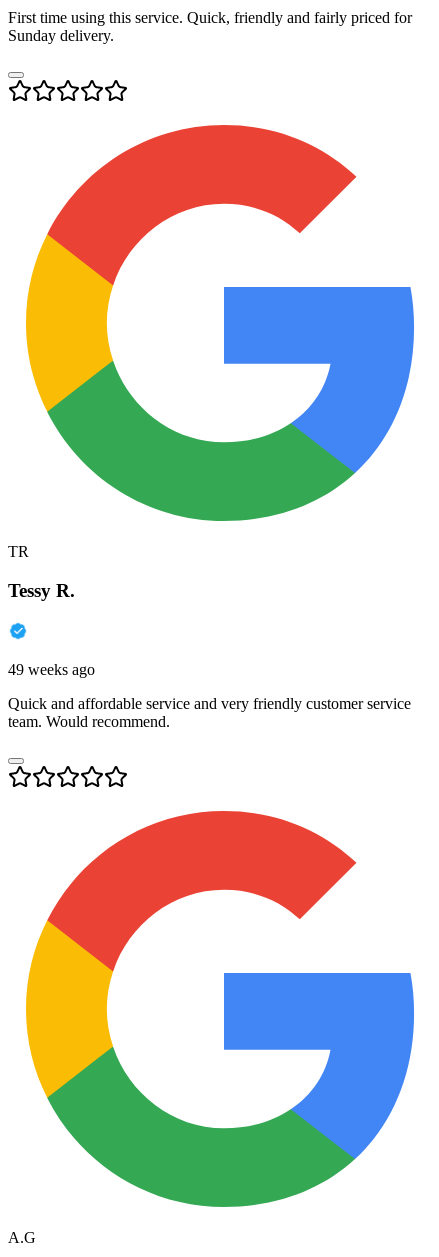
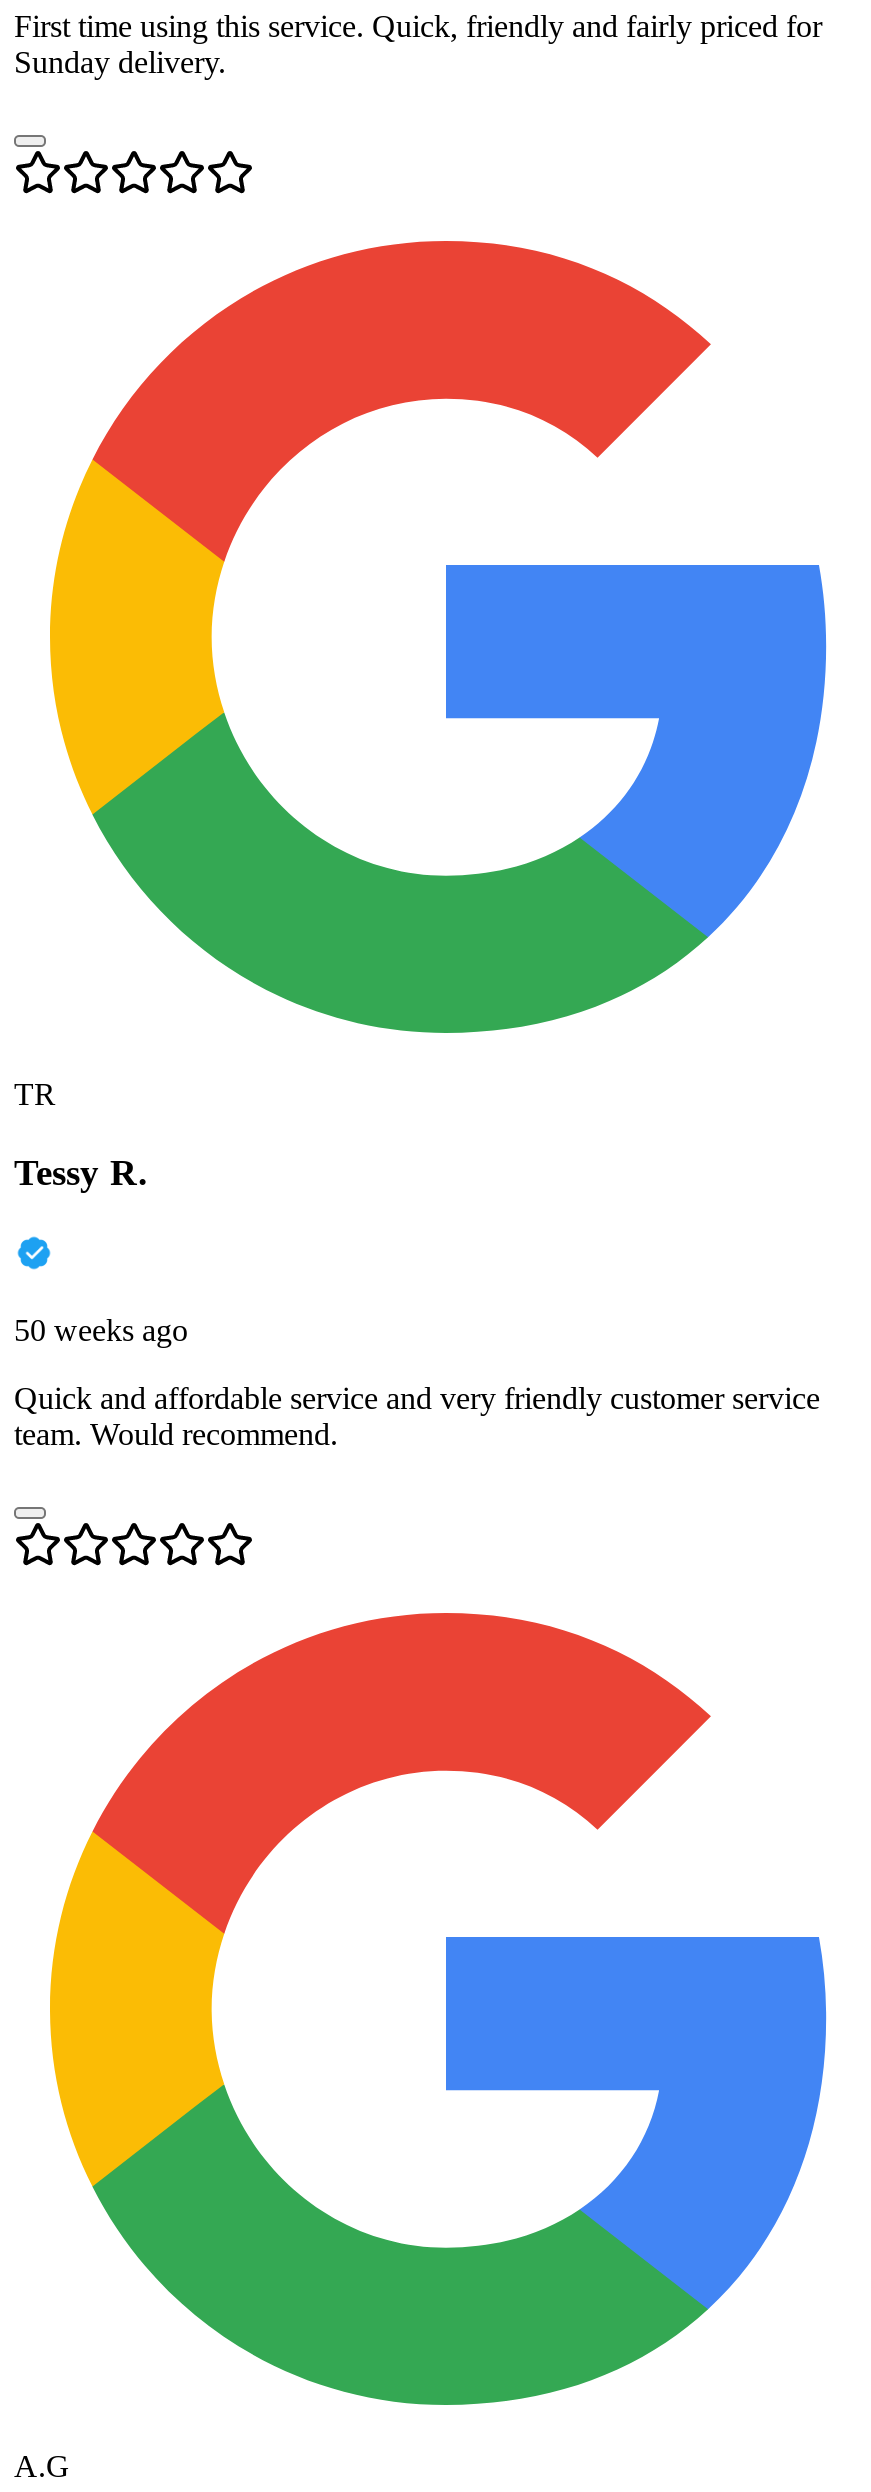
- 49 weeks ago
+ 50 weeks ago
